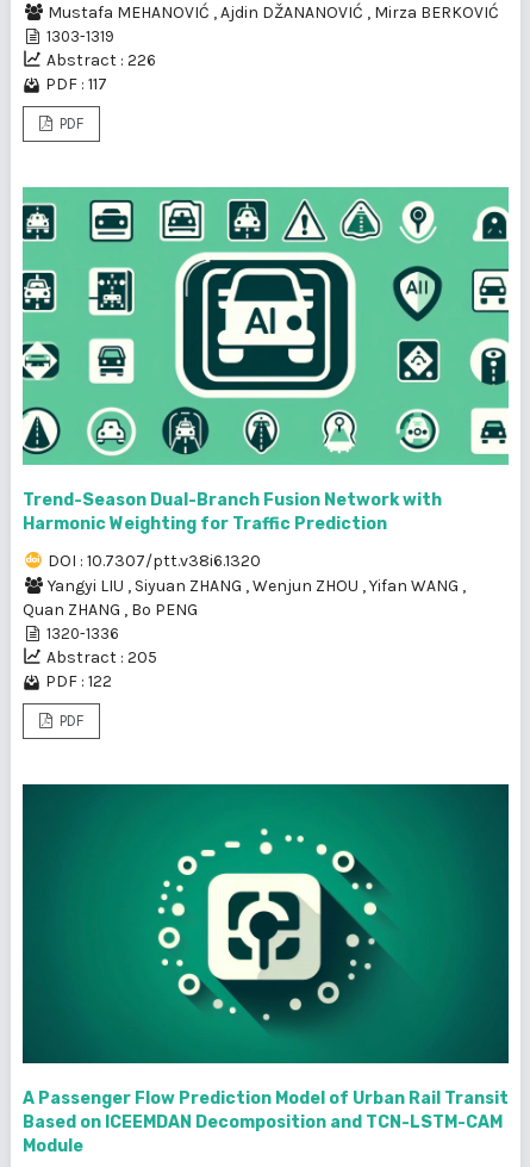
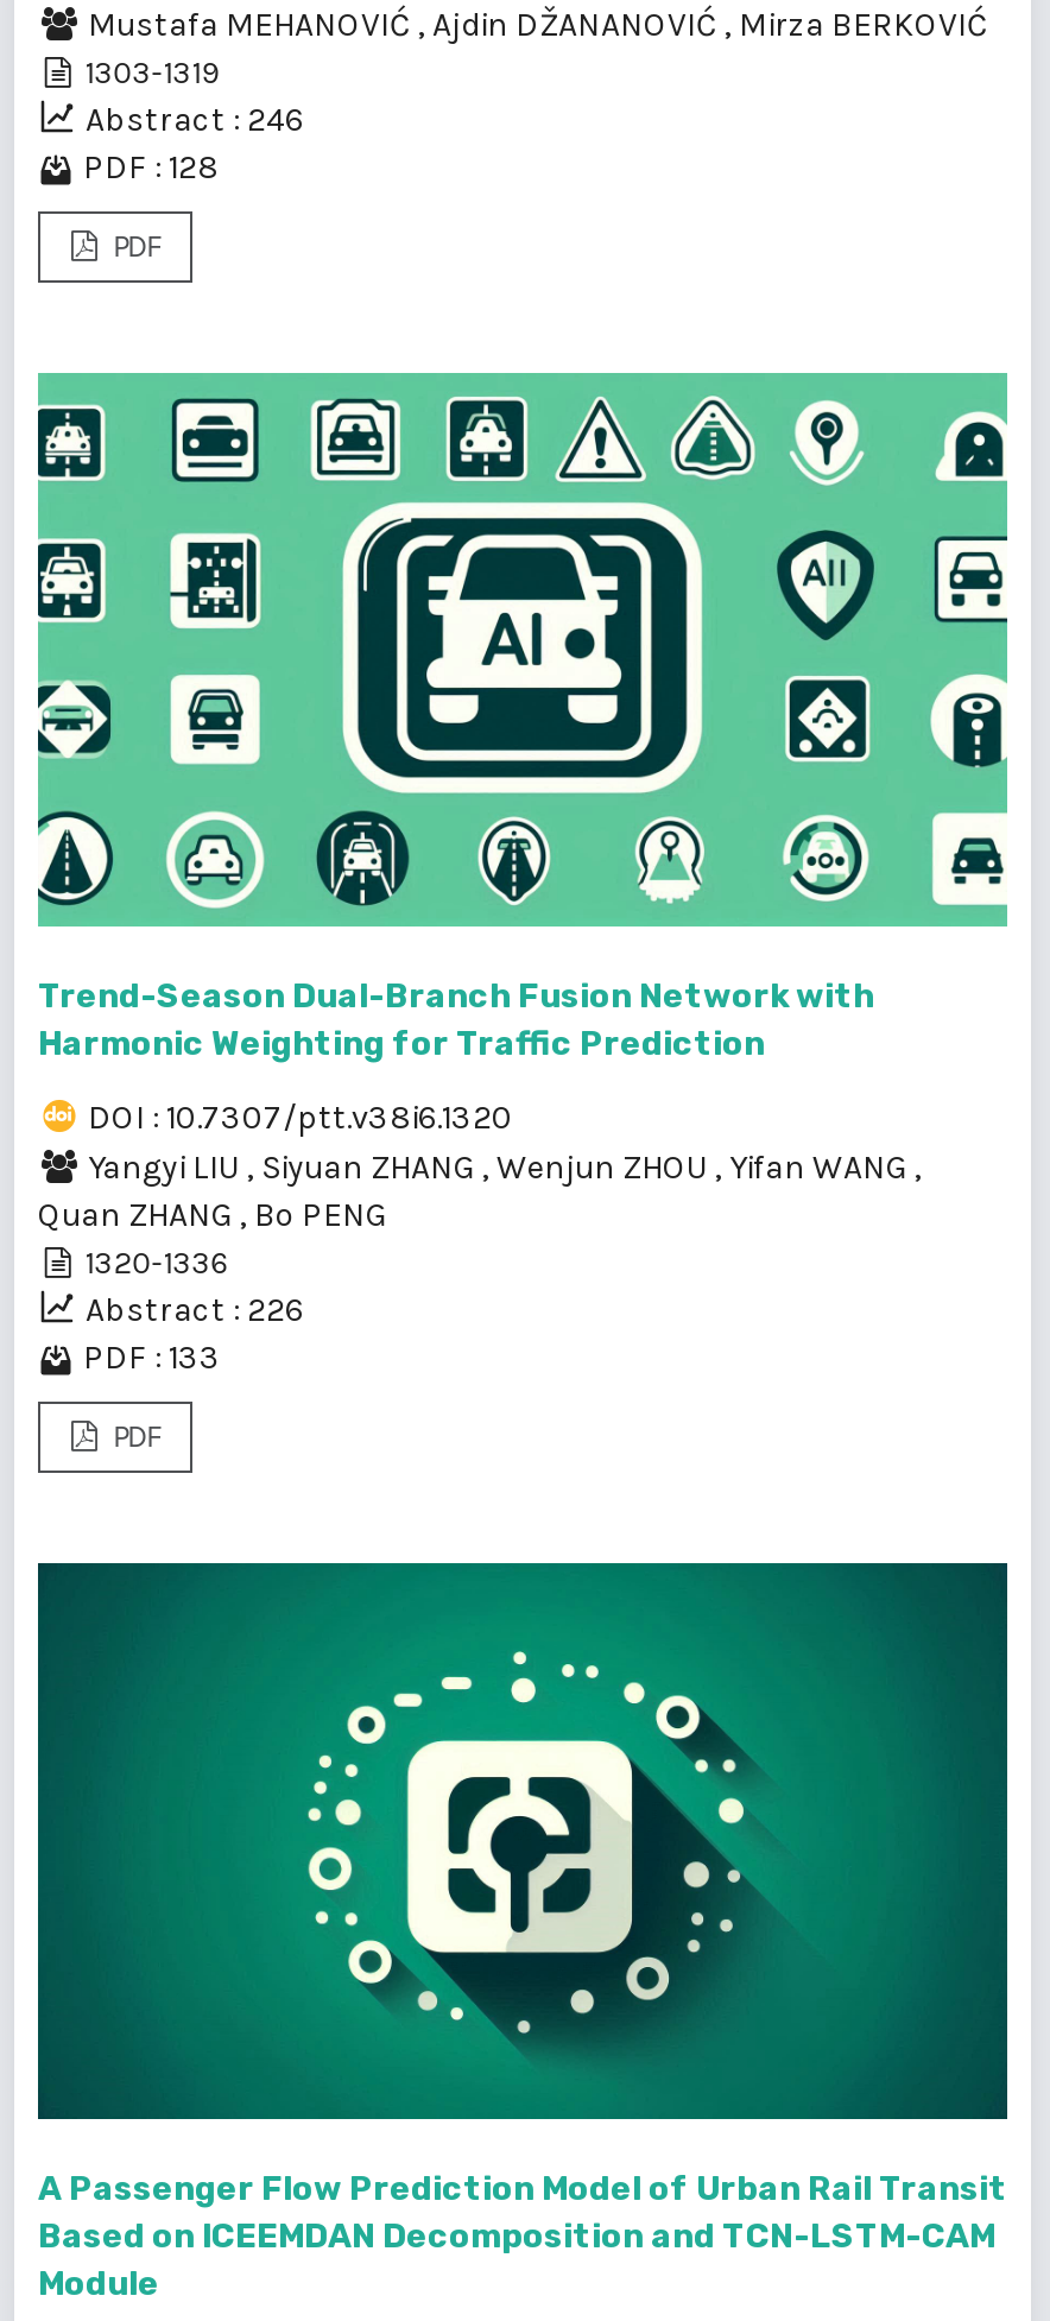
- Abstract : 226
+ Abstract : 246

- PDF : 117
+ PDF : 128

- Abstract : 205
+ Abstract : 226

- PDF : 122
+ PDF : 133
